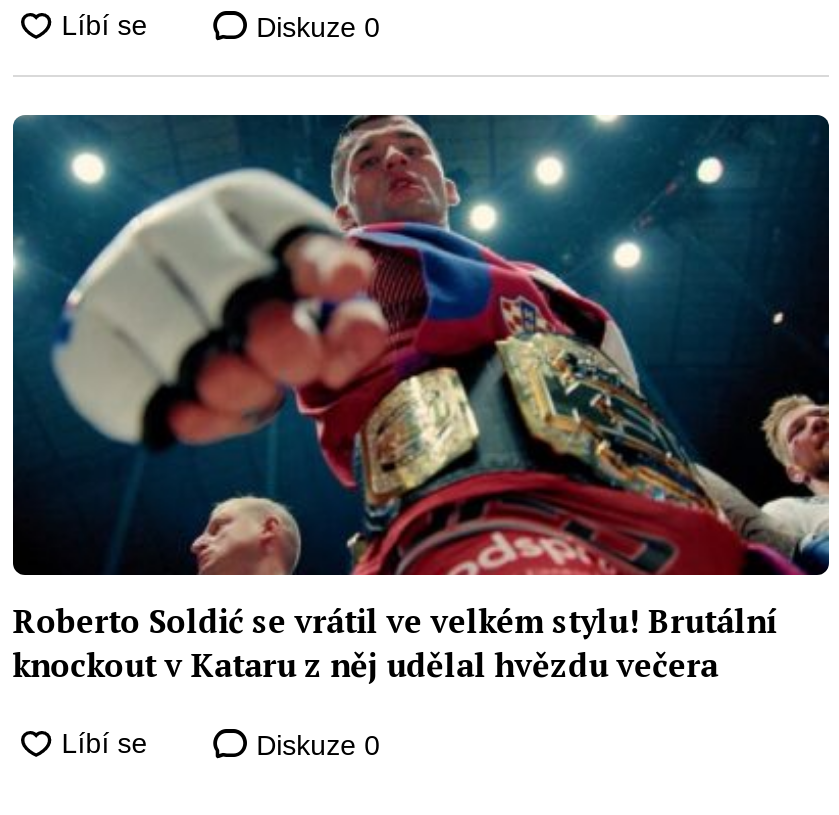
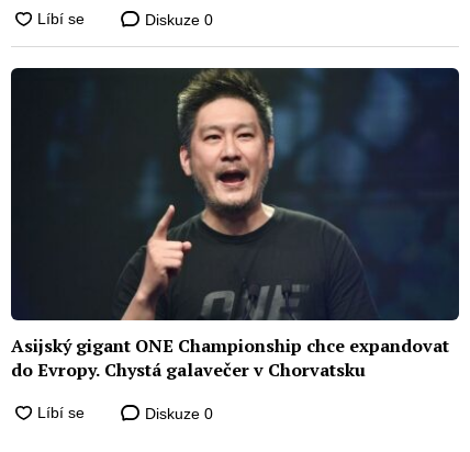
- [image]
- Roberto Soldić se vrátil ve velkém stylu! Brutální
- knockout v Kataru z něj udělal hvězdu večera
+ [image]
+ Asijský gigant ONE Championship chce expandovat
+ do Evropy. Chystá galavečer v Chorvatsku
